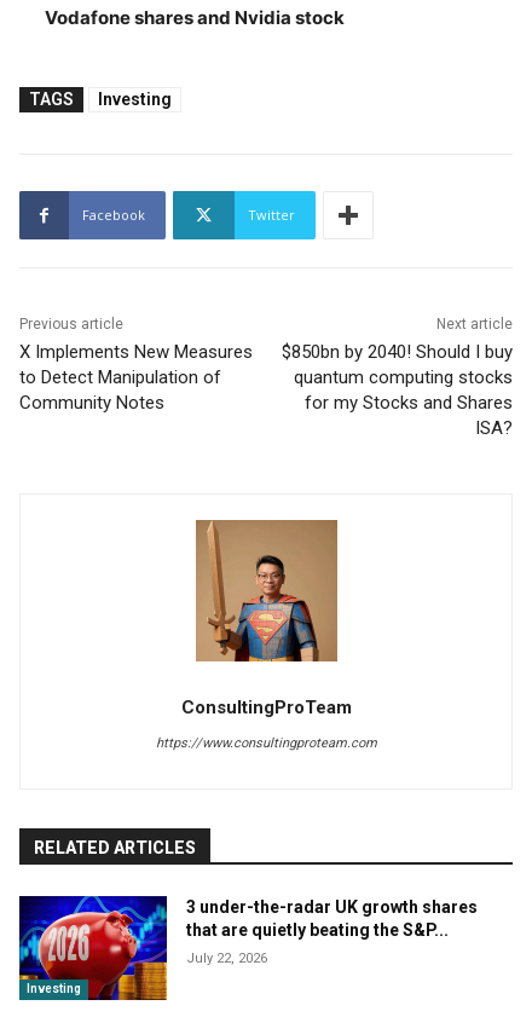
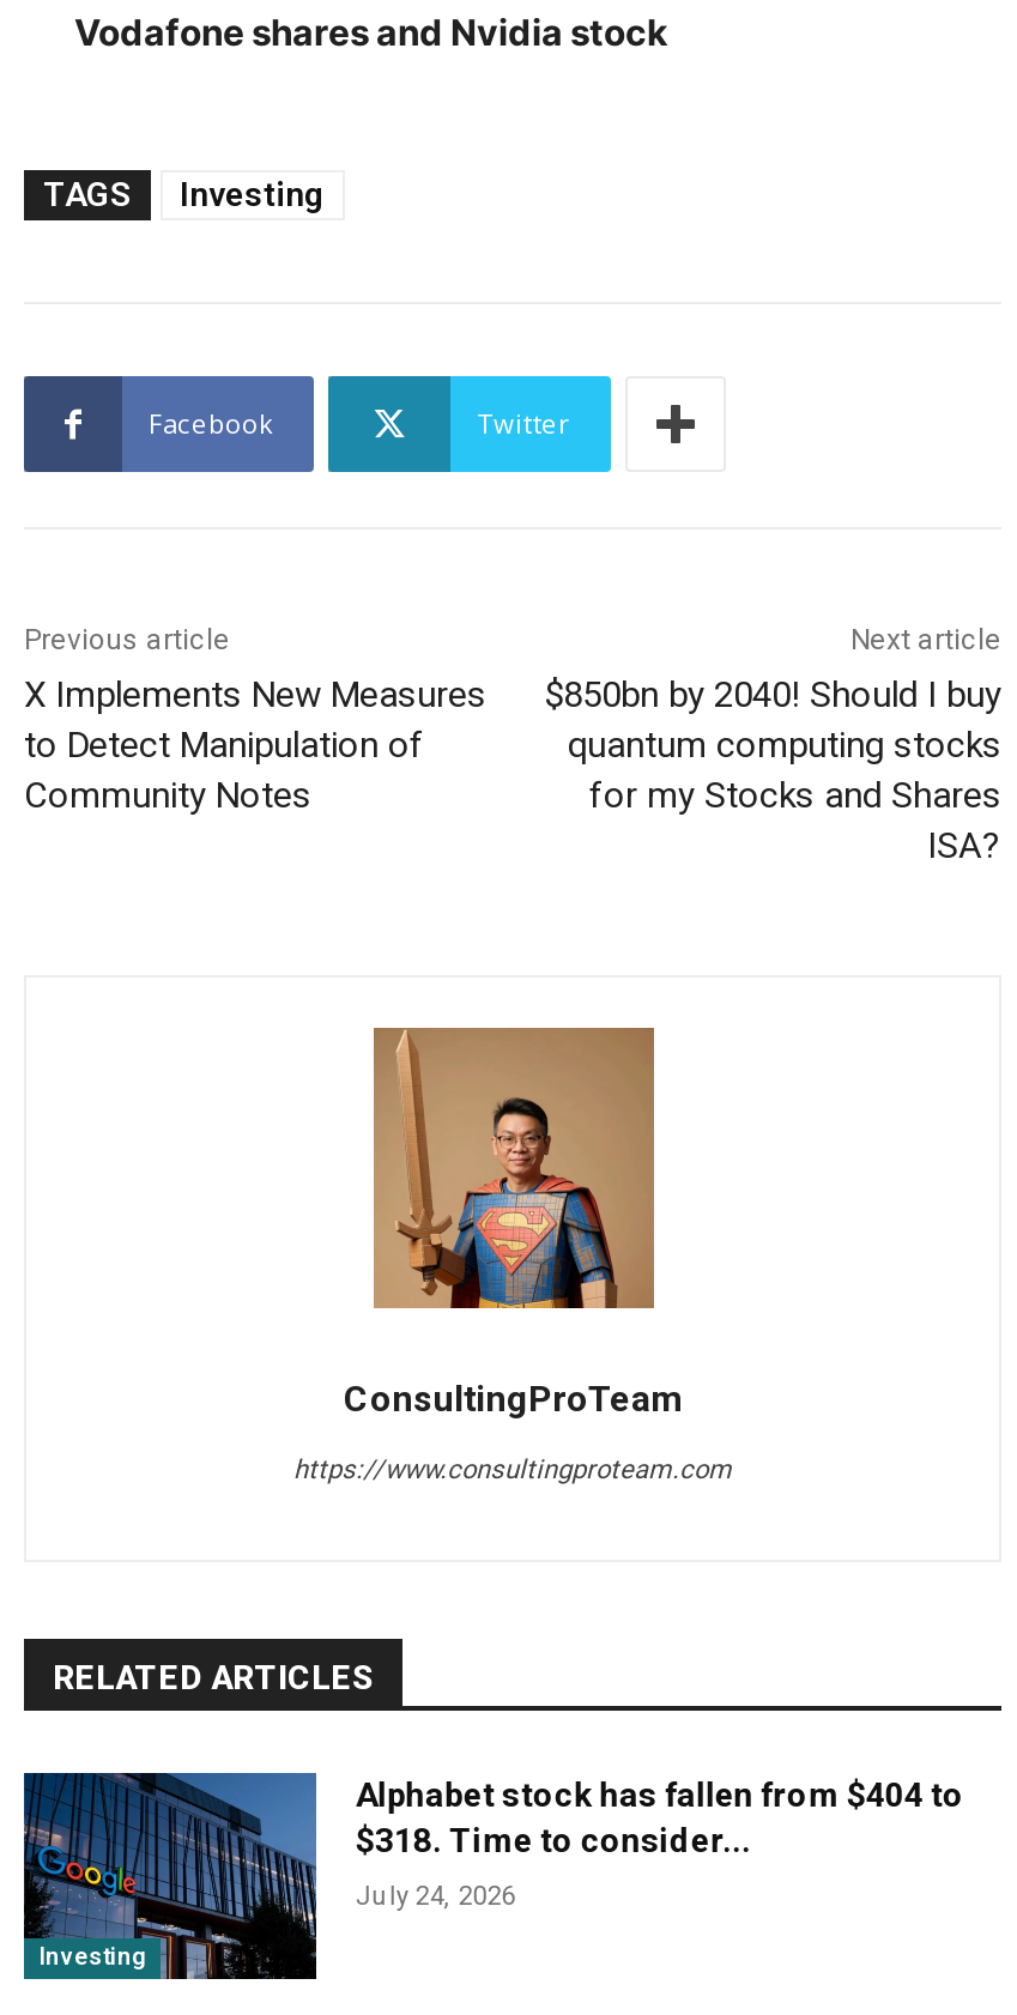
- [image]
- 3 under-the-radar UK growth shares
- that are quietly beating the S&P...
+ [image]
+ Alphabet stock has fallen from $404 to
+ $318. Time to consider...

- July 22, 2026
+ July 24, 2026
